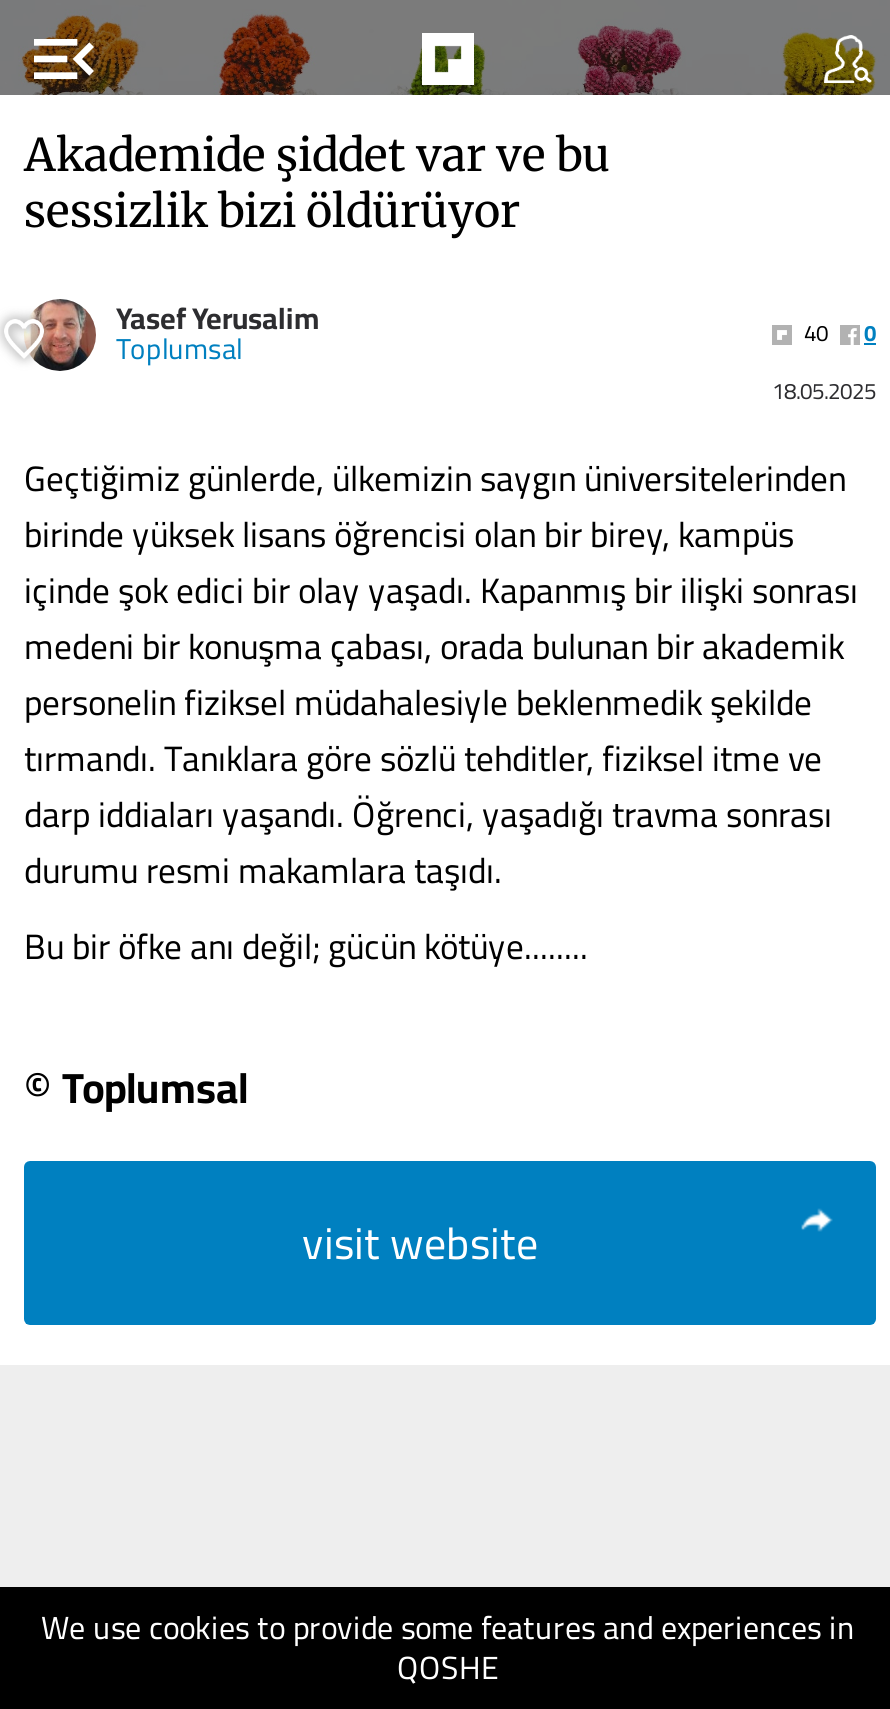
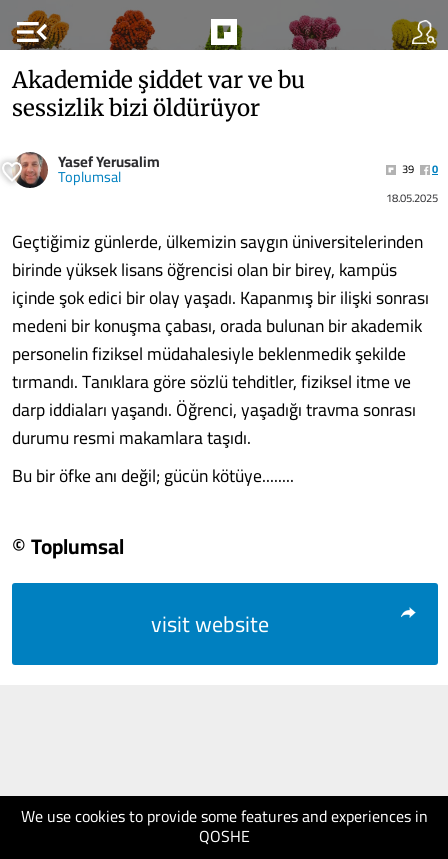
- 40 0
+ 39 0
